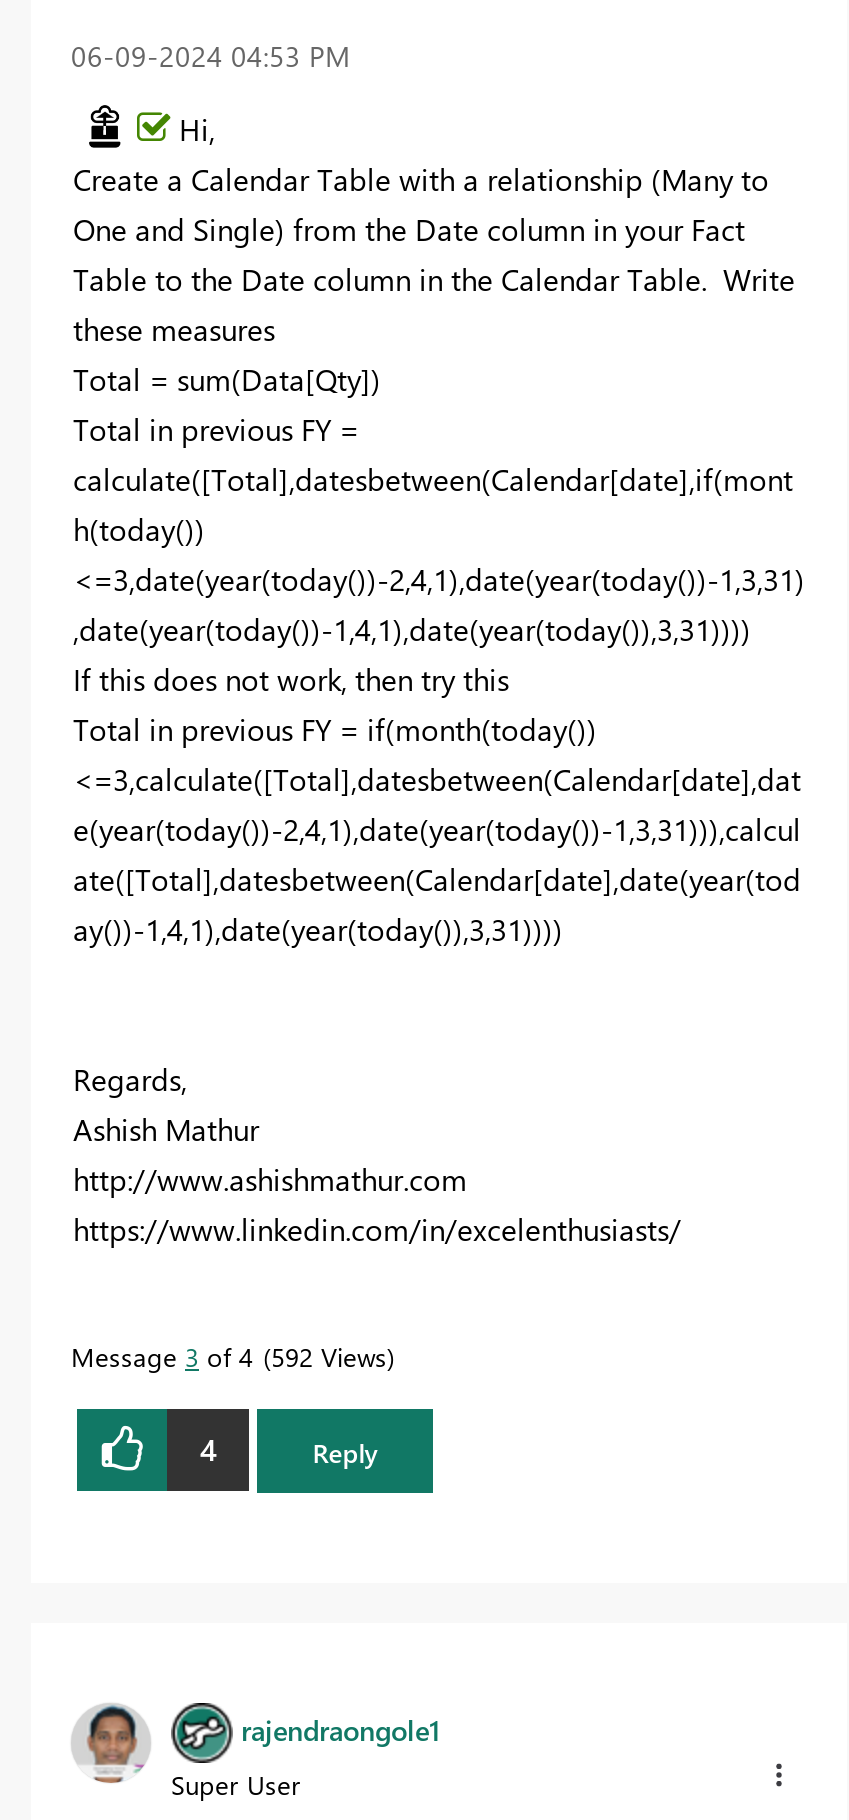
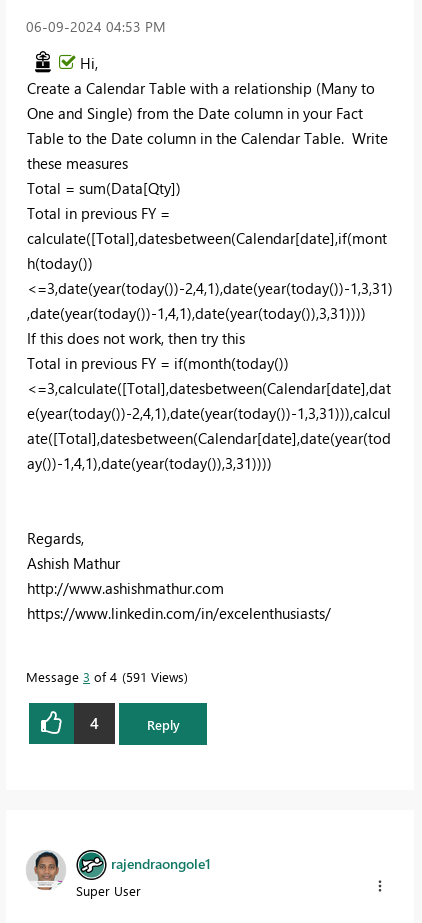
- Message 3 of 4 592 Views
+ Message 3 of 4 591 Views
